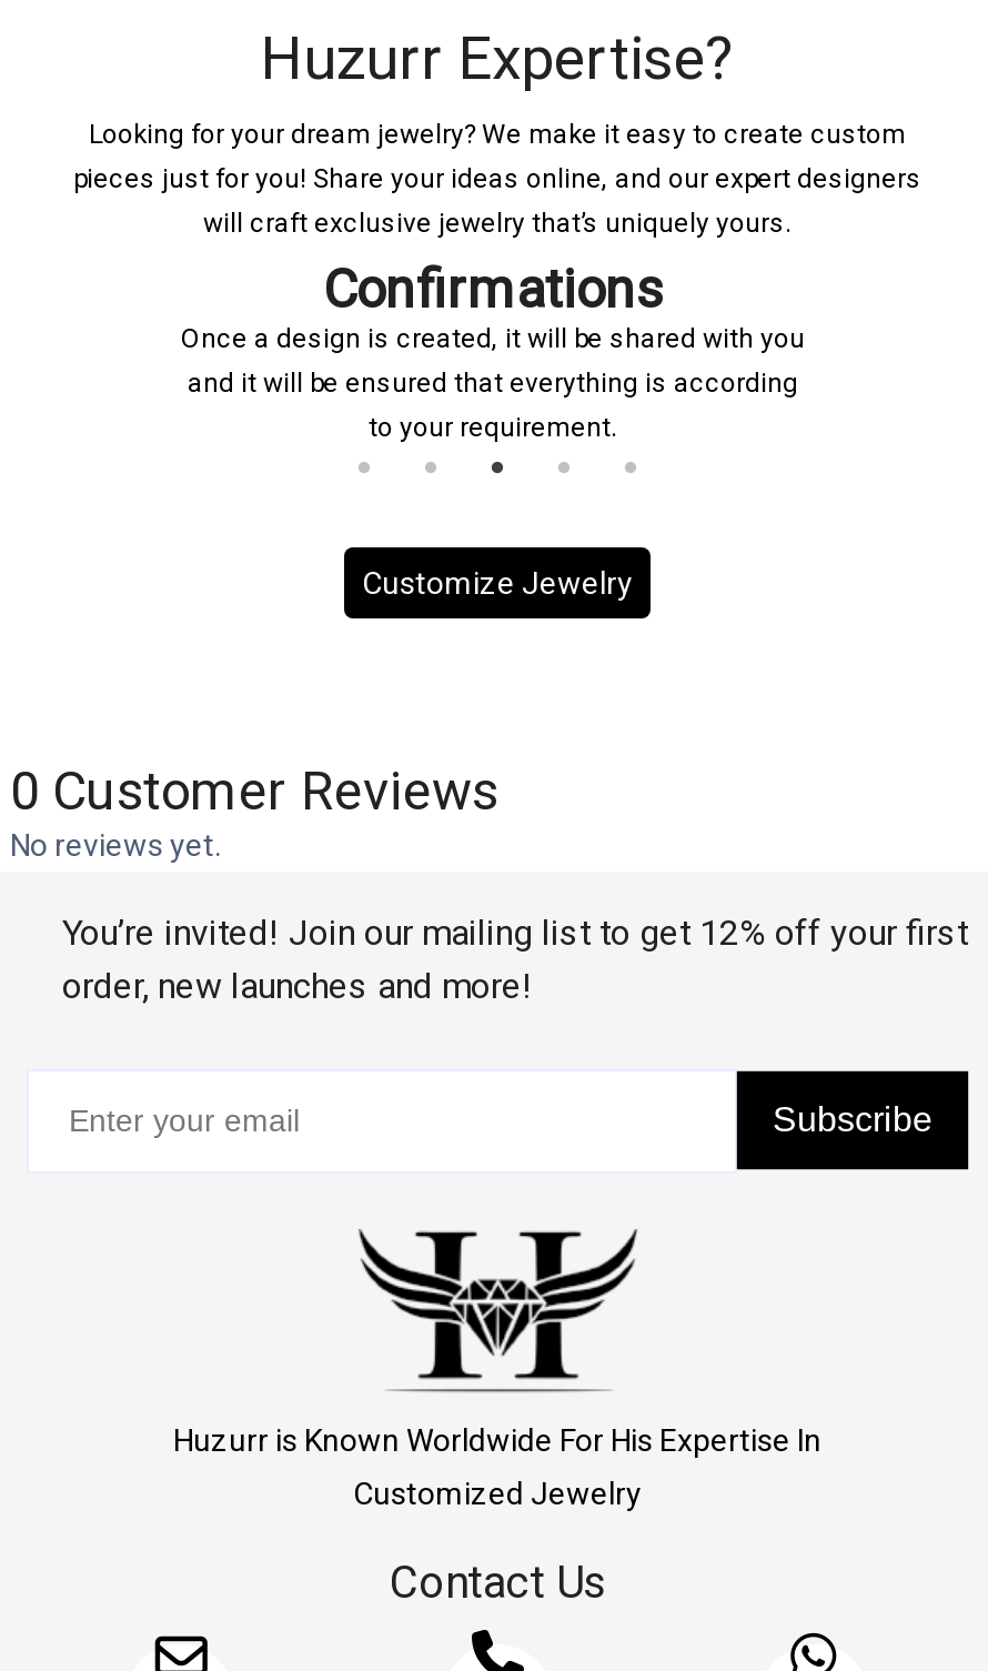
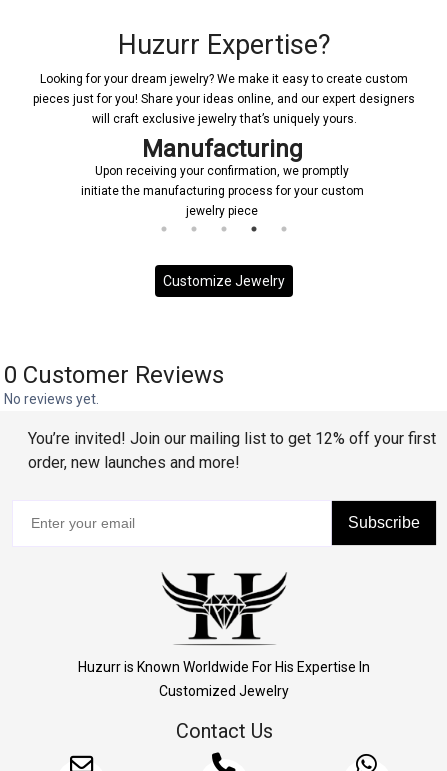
- Confirmations
- Once a design is created, it will be shared with you
- and it will be ensured that everything is according
- to your requirement.
+ Manufacturing
+ Upon receiving your confirmation, we promptly
+ initiate the manufacturing process for your custom
+ jewelry piece
